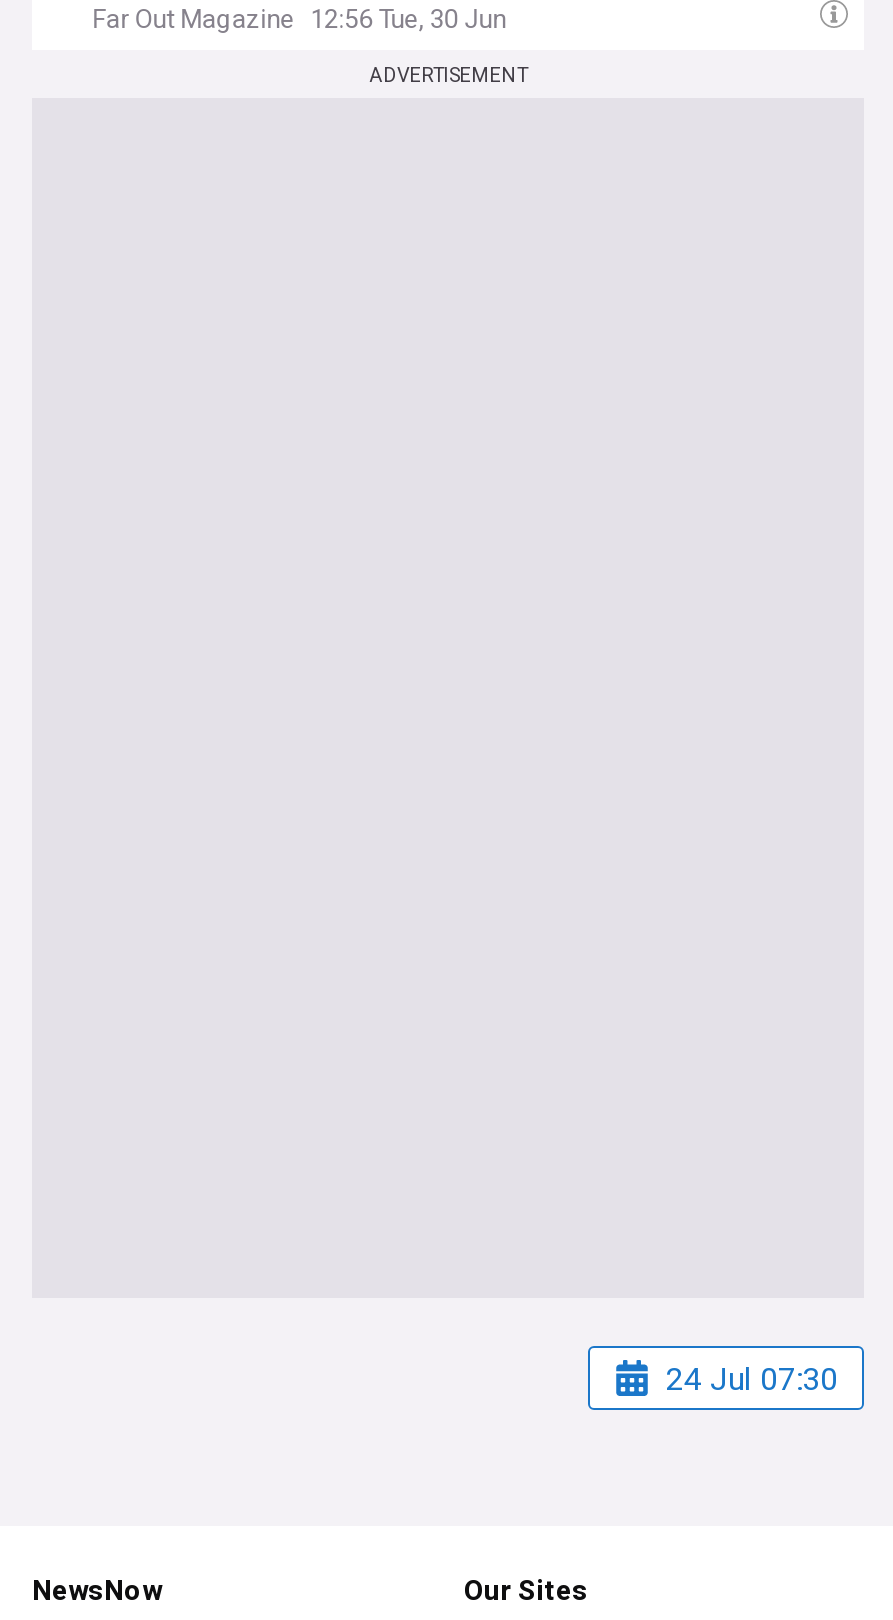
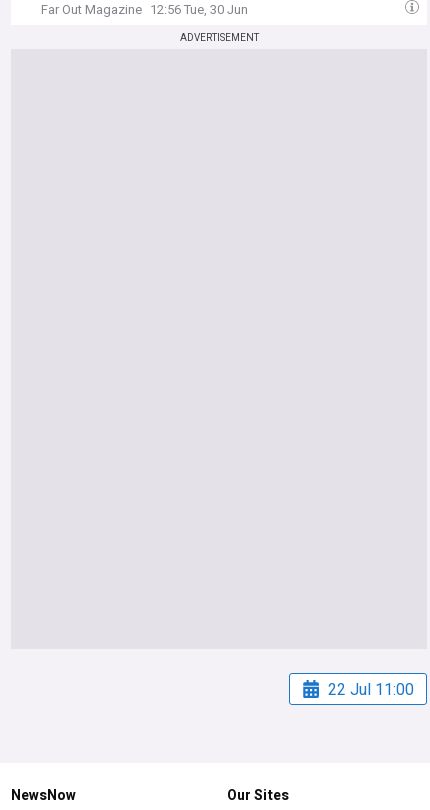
- 24 Jul 07:30
+ 22 Jul 11:00
